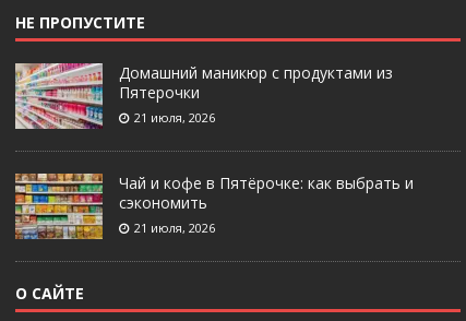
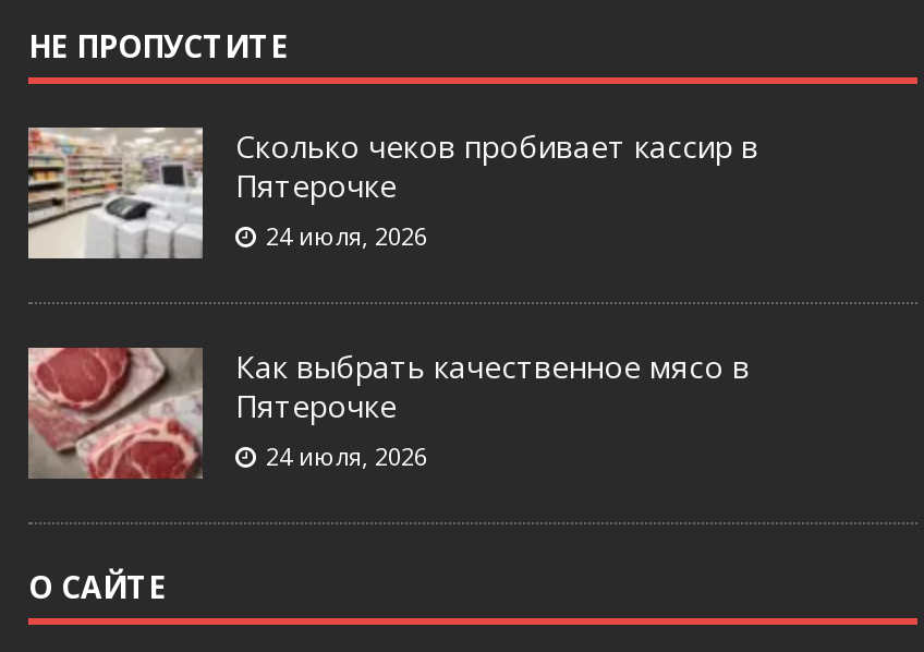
- [image]
- Домашний маникюр с продуктами из
- Пятерочки
- 21 июля, 2026
+ [image]
+ Сколько чеков пробивает кассир в
+ Пятерочке
+ 24 июля, 2026

- [image]
- Чай и кофе в Пятёрочке: как выбрать и
- сэкономить
- 21 июля, 2026
+ [image]
+ Как выбрать качественное мясо в
+ Пятерочке
+ 24 июля, 2026
